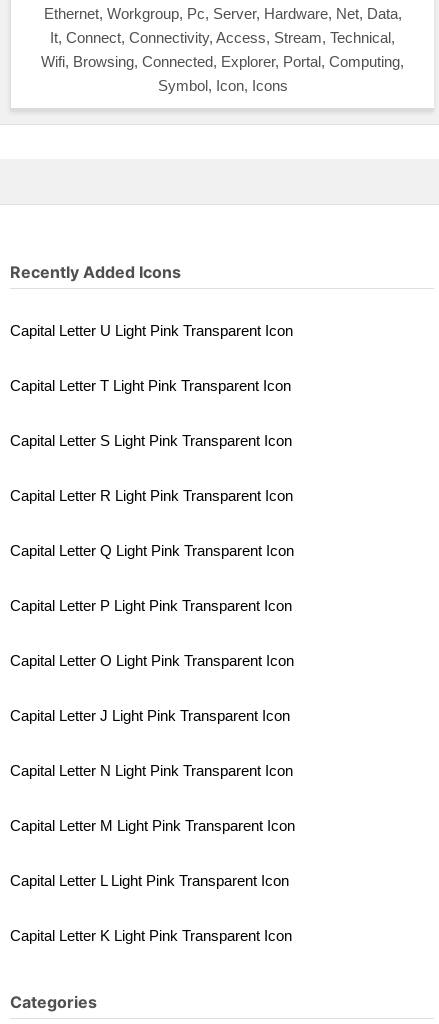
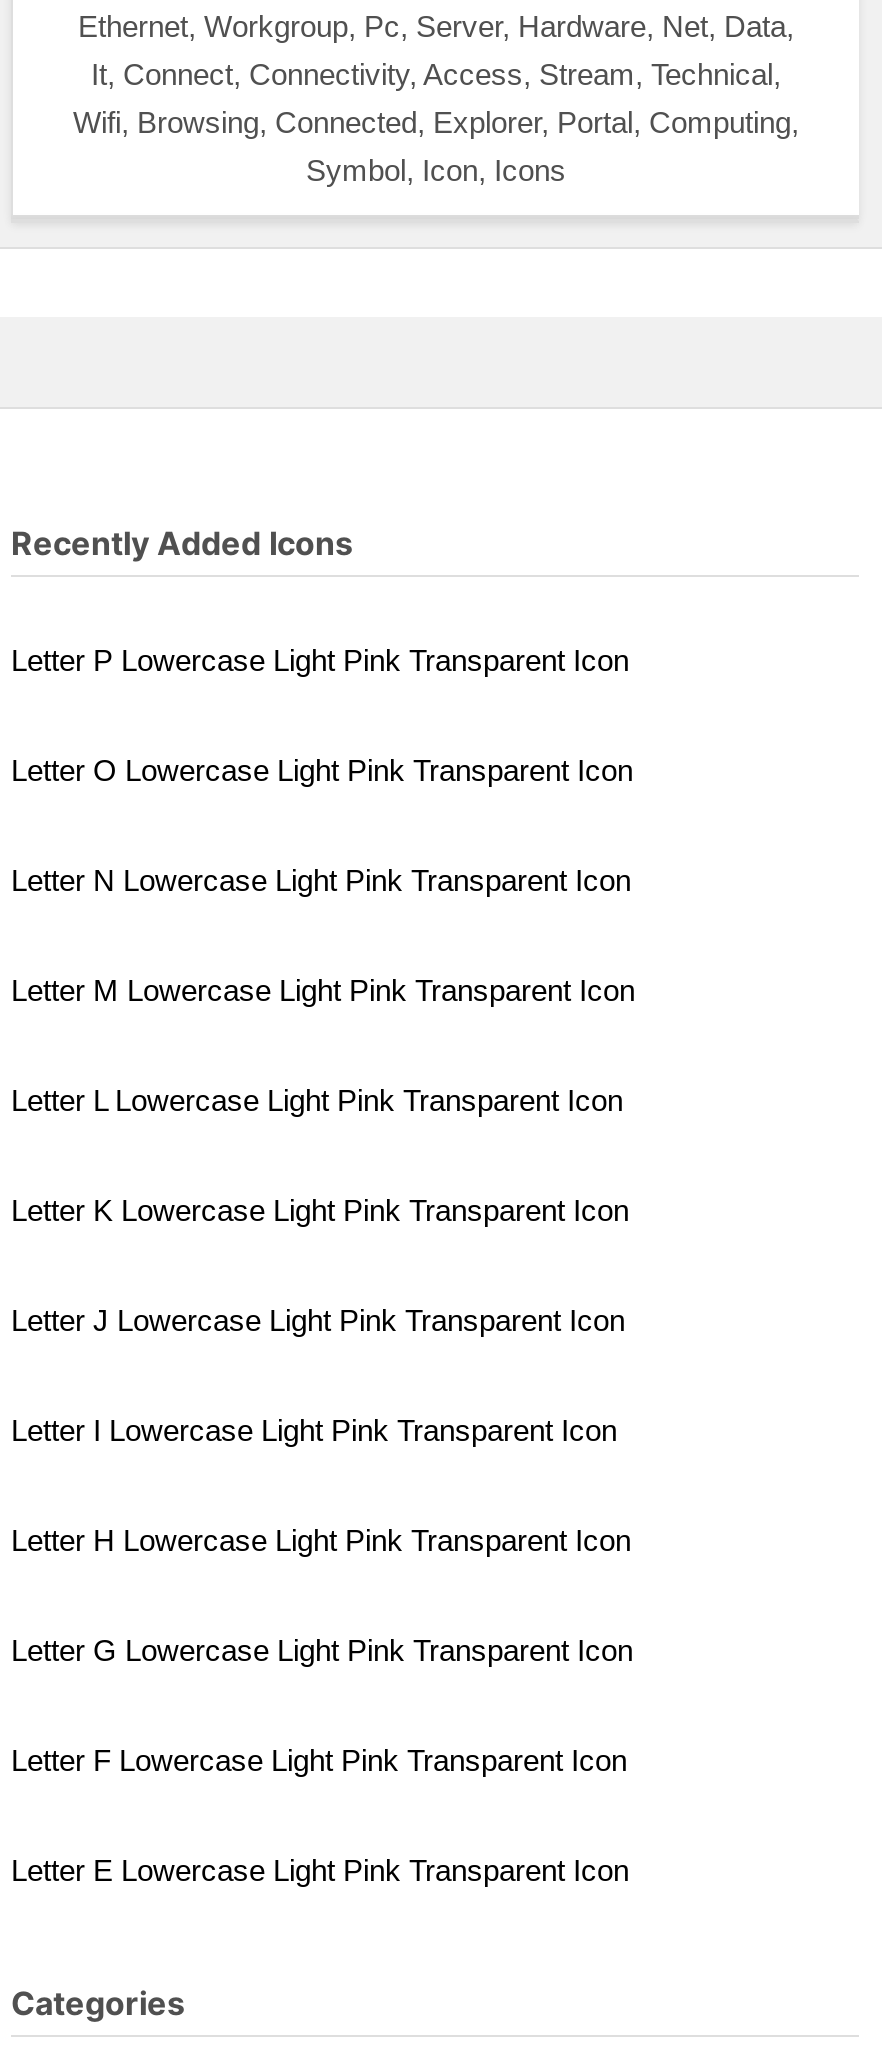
- Capital Letter U Light Pink Transparent Icon
+ Letter P Lowercase Light Pink Transparent Icon

- Capital Letter T Light Pink Transparent Icon
+ Letter O Lowercase Light Pink Transparent Icon

- Capital Letter S Light Pink Transparent Icon
+ Letter N Lowercase Light Pink Transparent Icon

- Capital Letter R Light Pink Transparent Icon
+ Letter M Lowercase Light Pink Transparent Icon

- Capital Letter Q Light Pink Transparent Icon
+ Letter L Lowercase Light Pink Transparent Icon

- Capital Letter P Light Pink Transparent Icon
+ Letter K Lowercase Light Pink Transparent Icon

- Capital Letter O Light Pink Transparent Icon
+ Letter J Lowercase Light Pink Transparent Icon

- Capital Letter J Light Pink Transparent Icon
+ Letter I Lowercase Light Pink Transparent Icon

- Capital Letter N Light Pink Transparent Icon
+ Letter H Lowercase Light Pink Transparent Icon

- Capital Letter M Light Pink Transparent Icon
+ Letter G Lowercase Light Pink Transparent Icon

- Capital Letter L Light Pink Transparent Icon
+ Letter F Lowercase Light Pink Transparent Icon

- Capital Letter K Light Pink Transparent Icon
+ Letter E Lowercase Light Pink Transparent Icon
